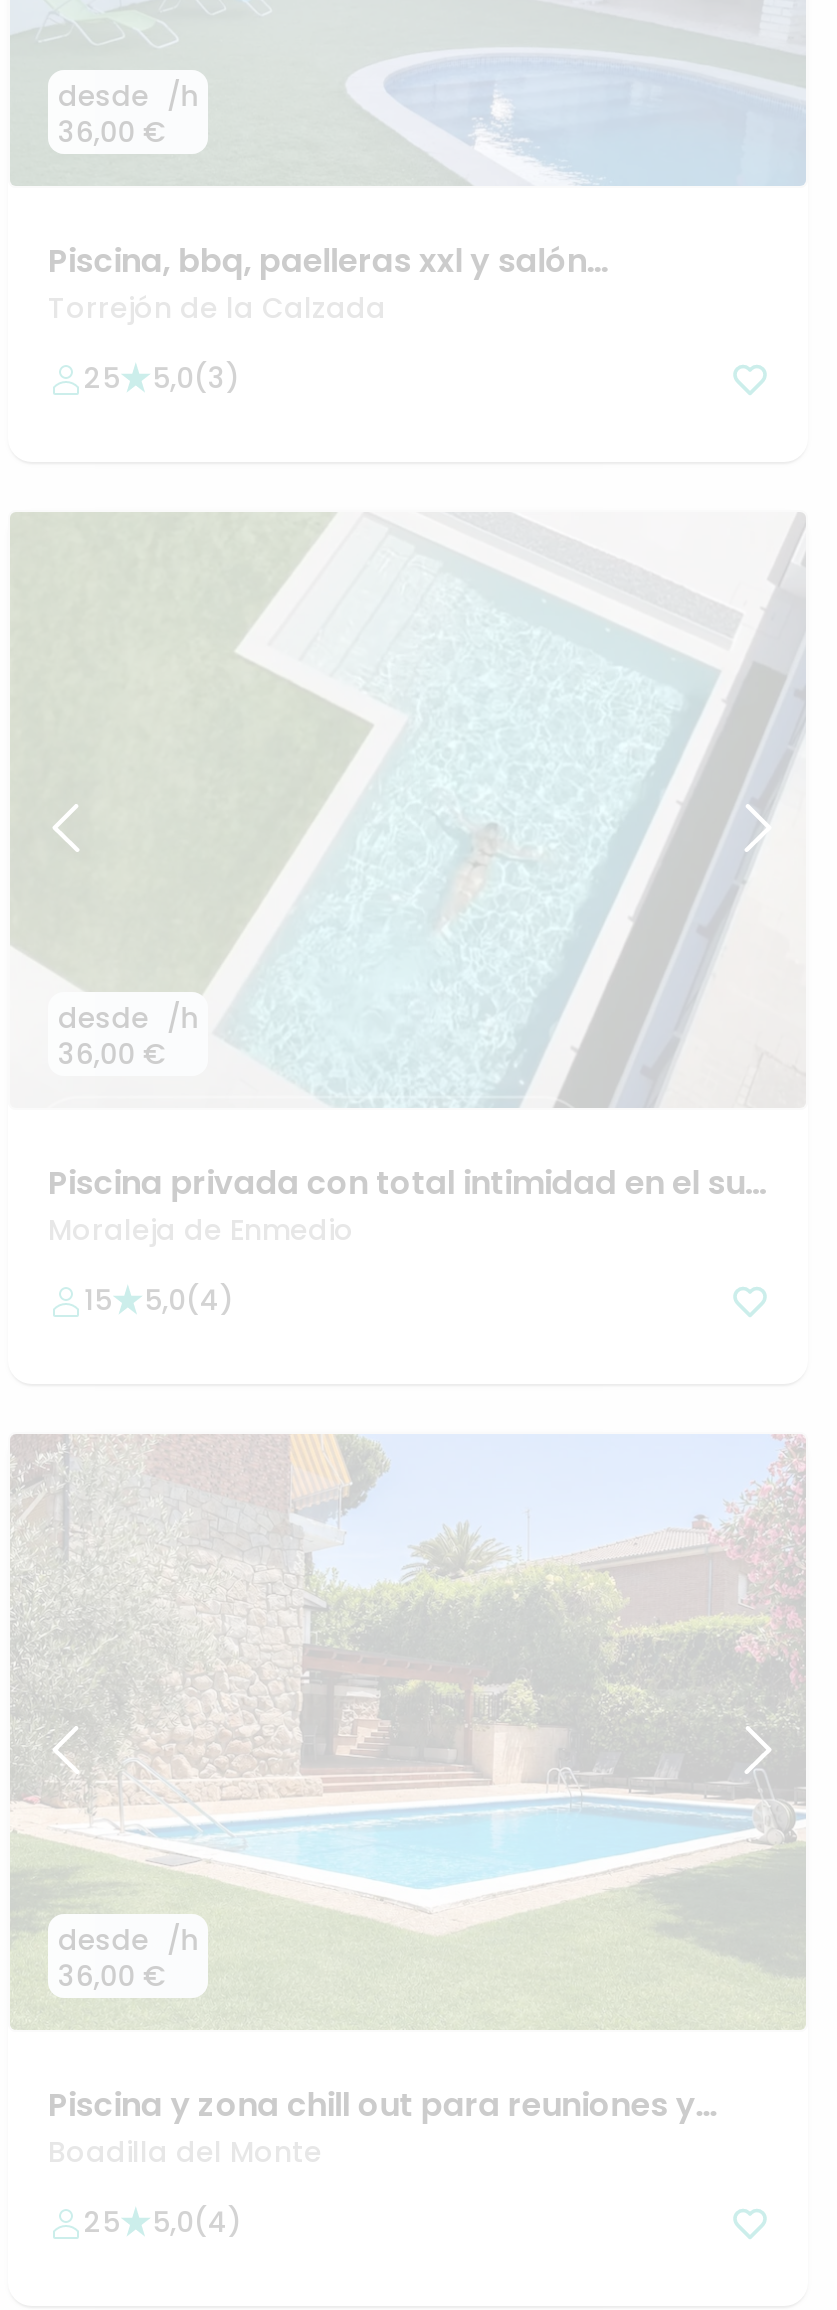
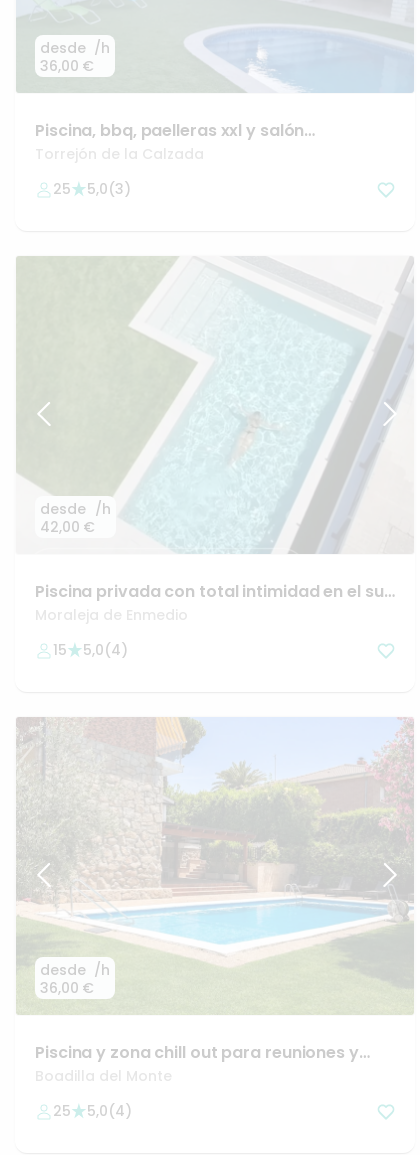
- 36,00 €
+ 42,00 €
